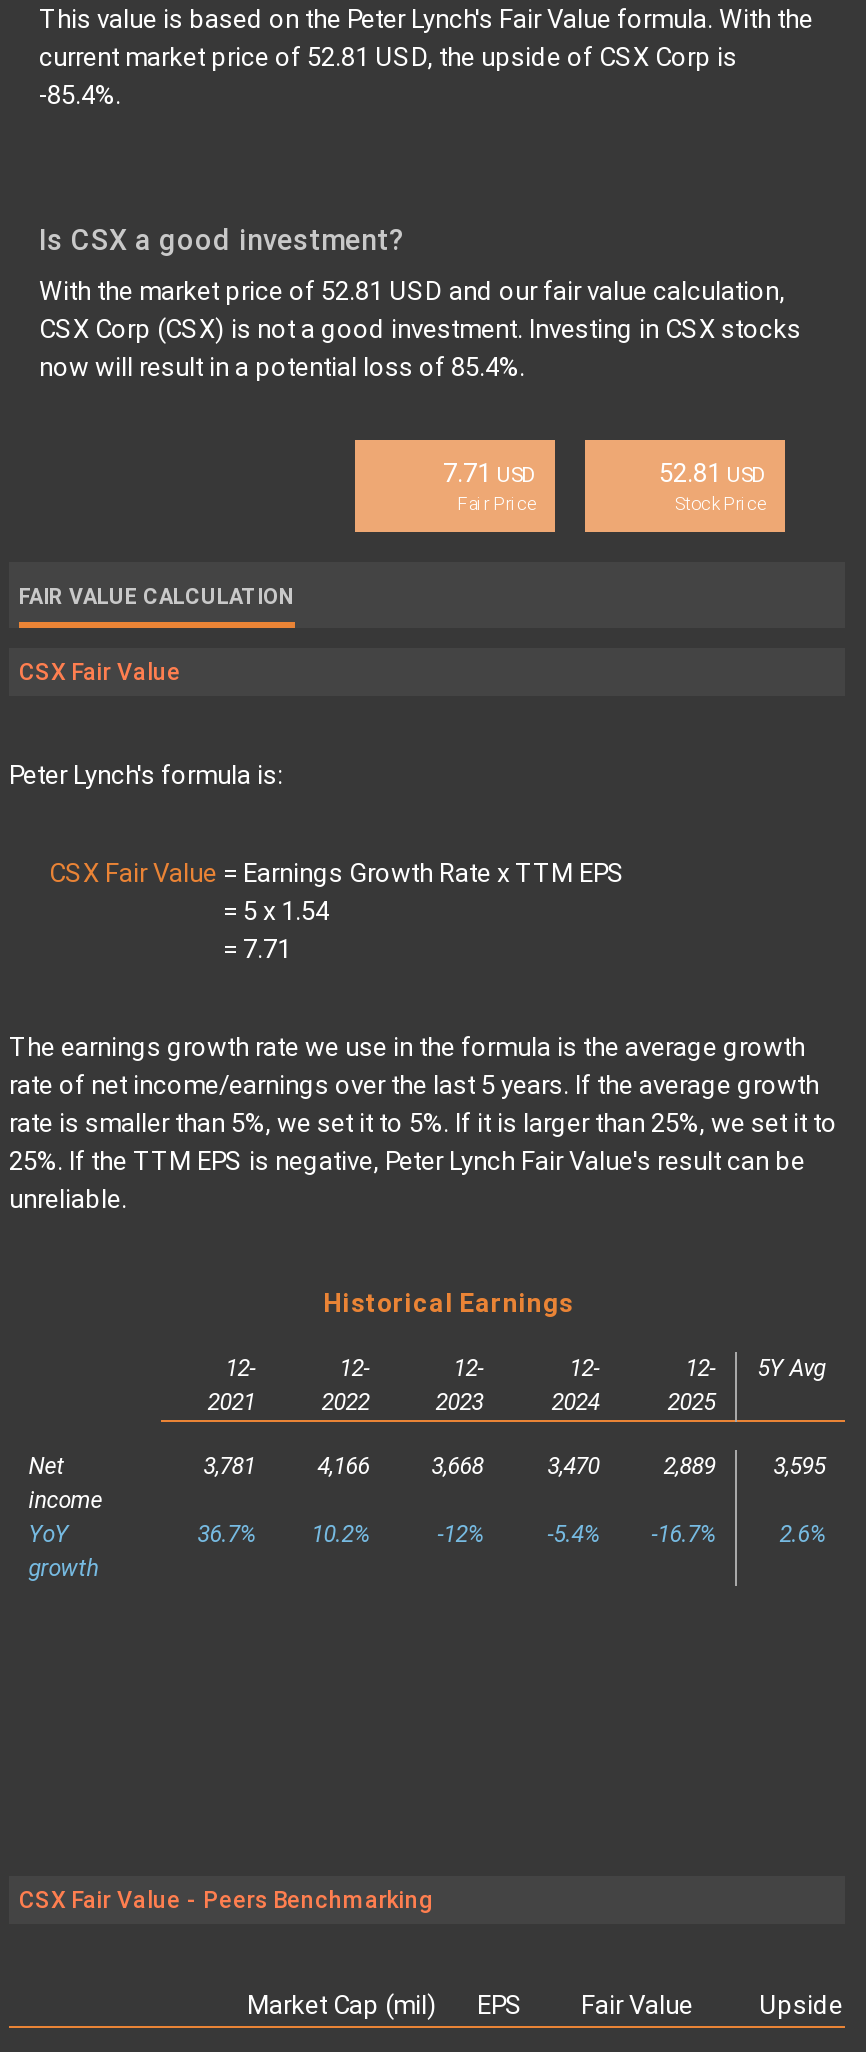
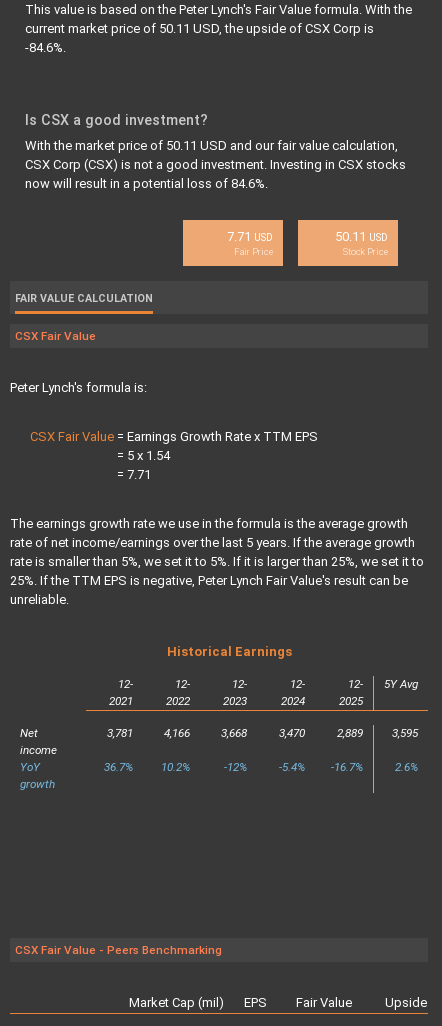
- current market price of 52.81 USD, the upside of CSX Corp is
+ current market price of 50.11 USD, the upside of CSX Corp is

- -85.4%.
+ -84.6%.

- With the market price of 52.81 USD and our fair value calculation,
+ With the market price of 50.11 USD and our fair value calculation,

- now will result in a potential loss of 85.4%.
+ now will result in a potential loss of 84.6%.

- 52.81 USD
+ 50.11 USD
